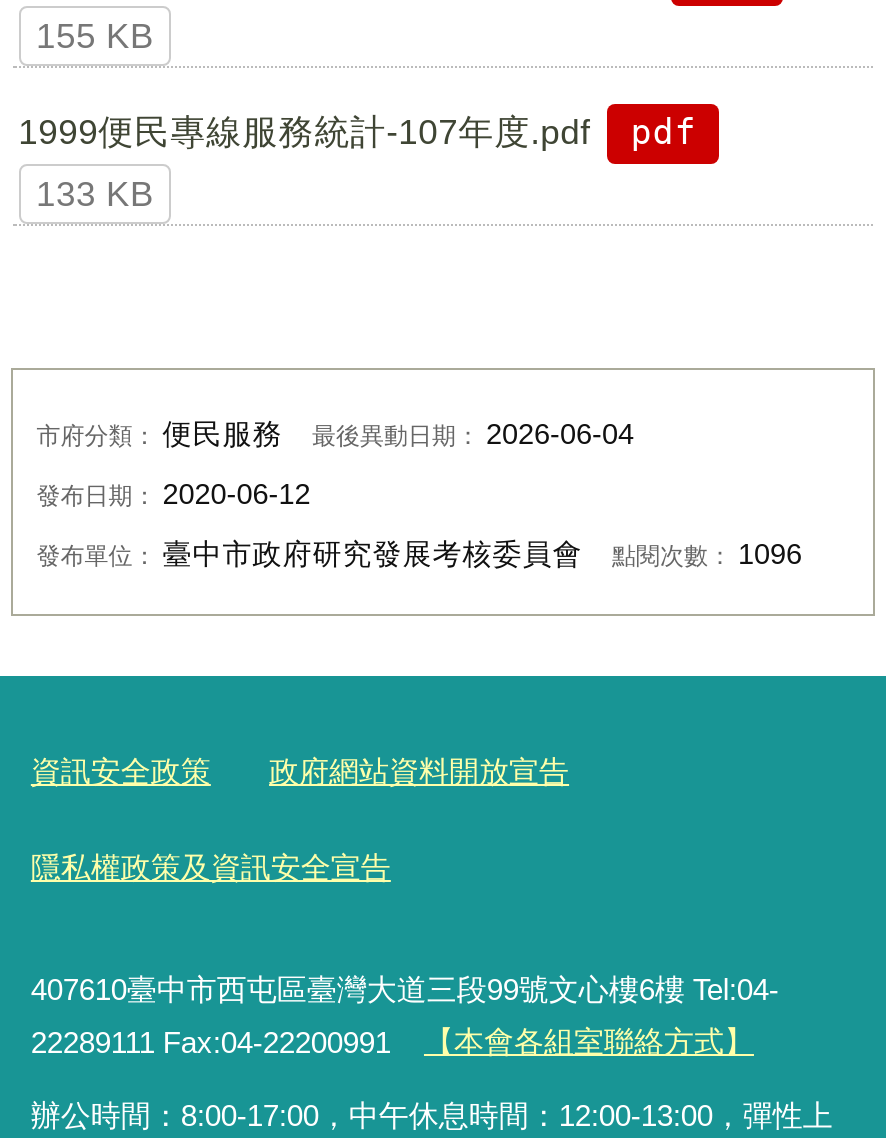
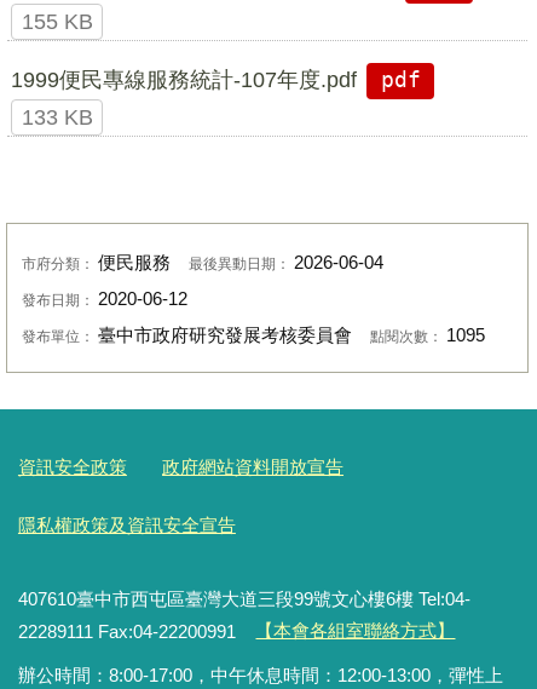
- 發布單位：臺中市政府研究發展考核委員會 點閱次數：1096
+ 發布單位：臺中市政府研究發展考核委員會 點閱次數：1095
